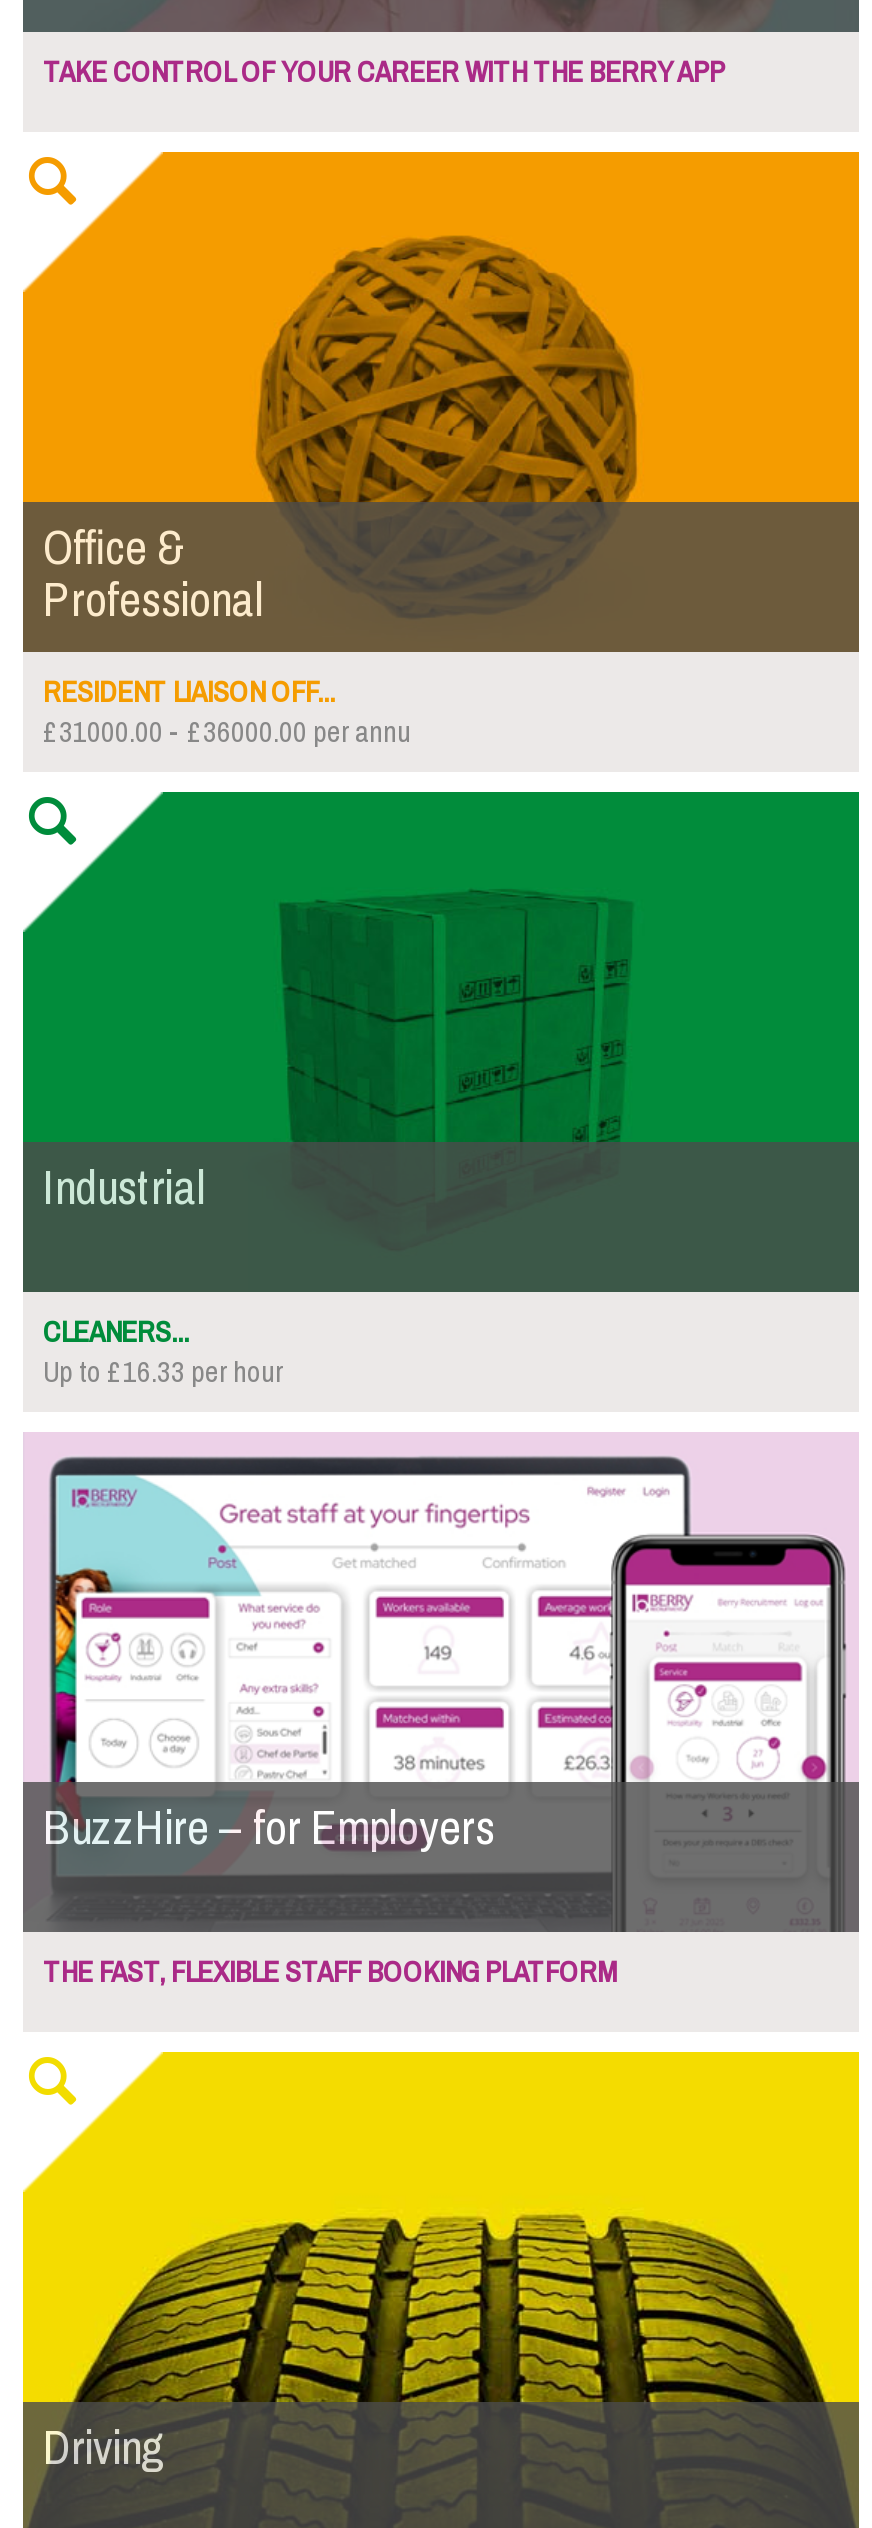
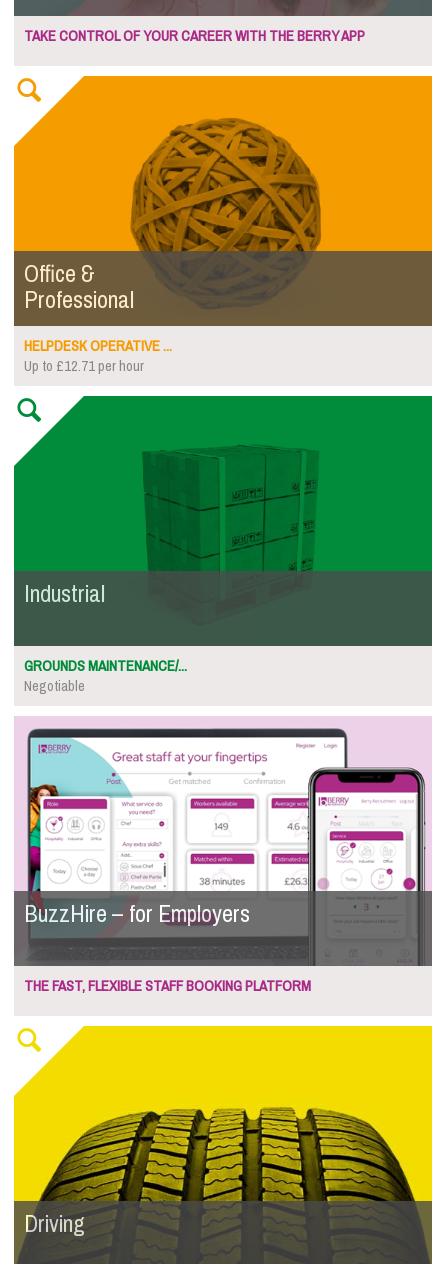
- RESIDENT LIAISON OFF...
- £31000.00 - £36000.00 per annu
+ HELPDESK OPERATIVE ...
+ Up to £12.71 per hour

- CLEANERS...
- Up to £16.33 per hour
+ GROUNDS MAINTENANCE/...
+ Negotiable
